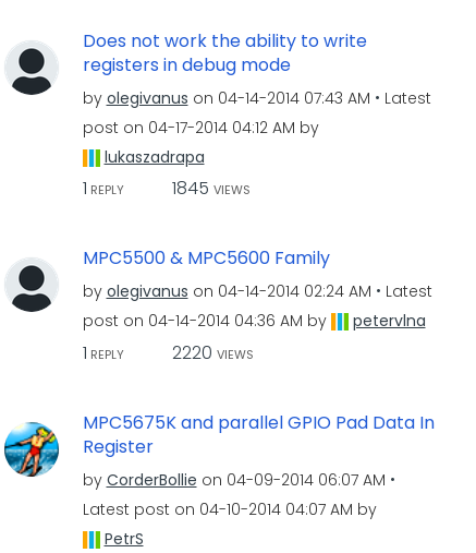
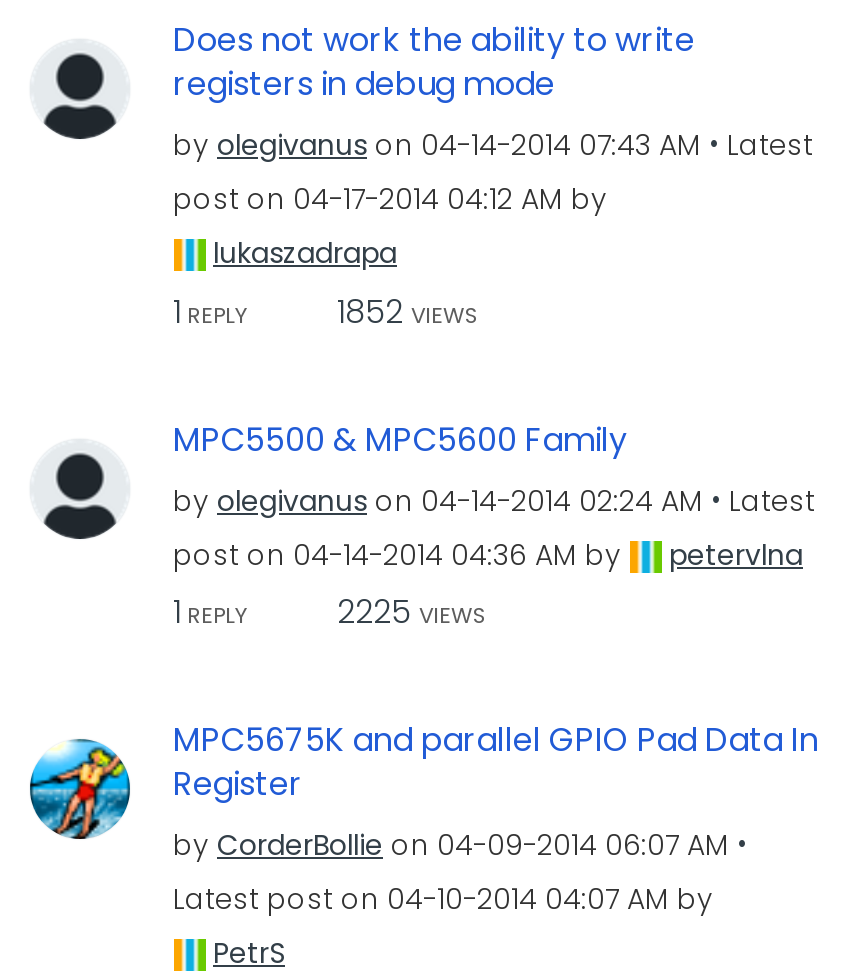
- 1 REPLY 1845 VIEWS
+ 1 REPLY 1852 VIEWS

- 1 REPLY 2220 VIEWS
+ 1 REPLY 2225 VIEWS
